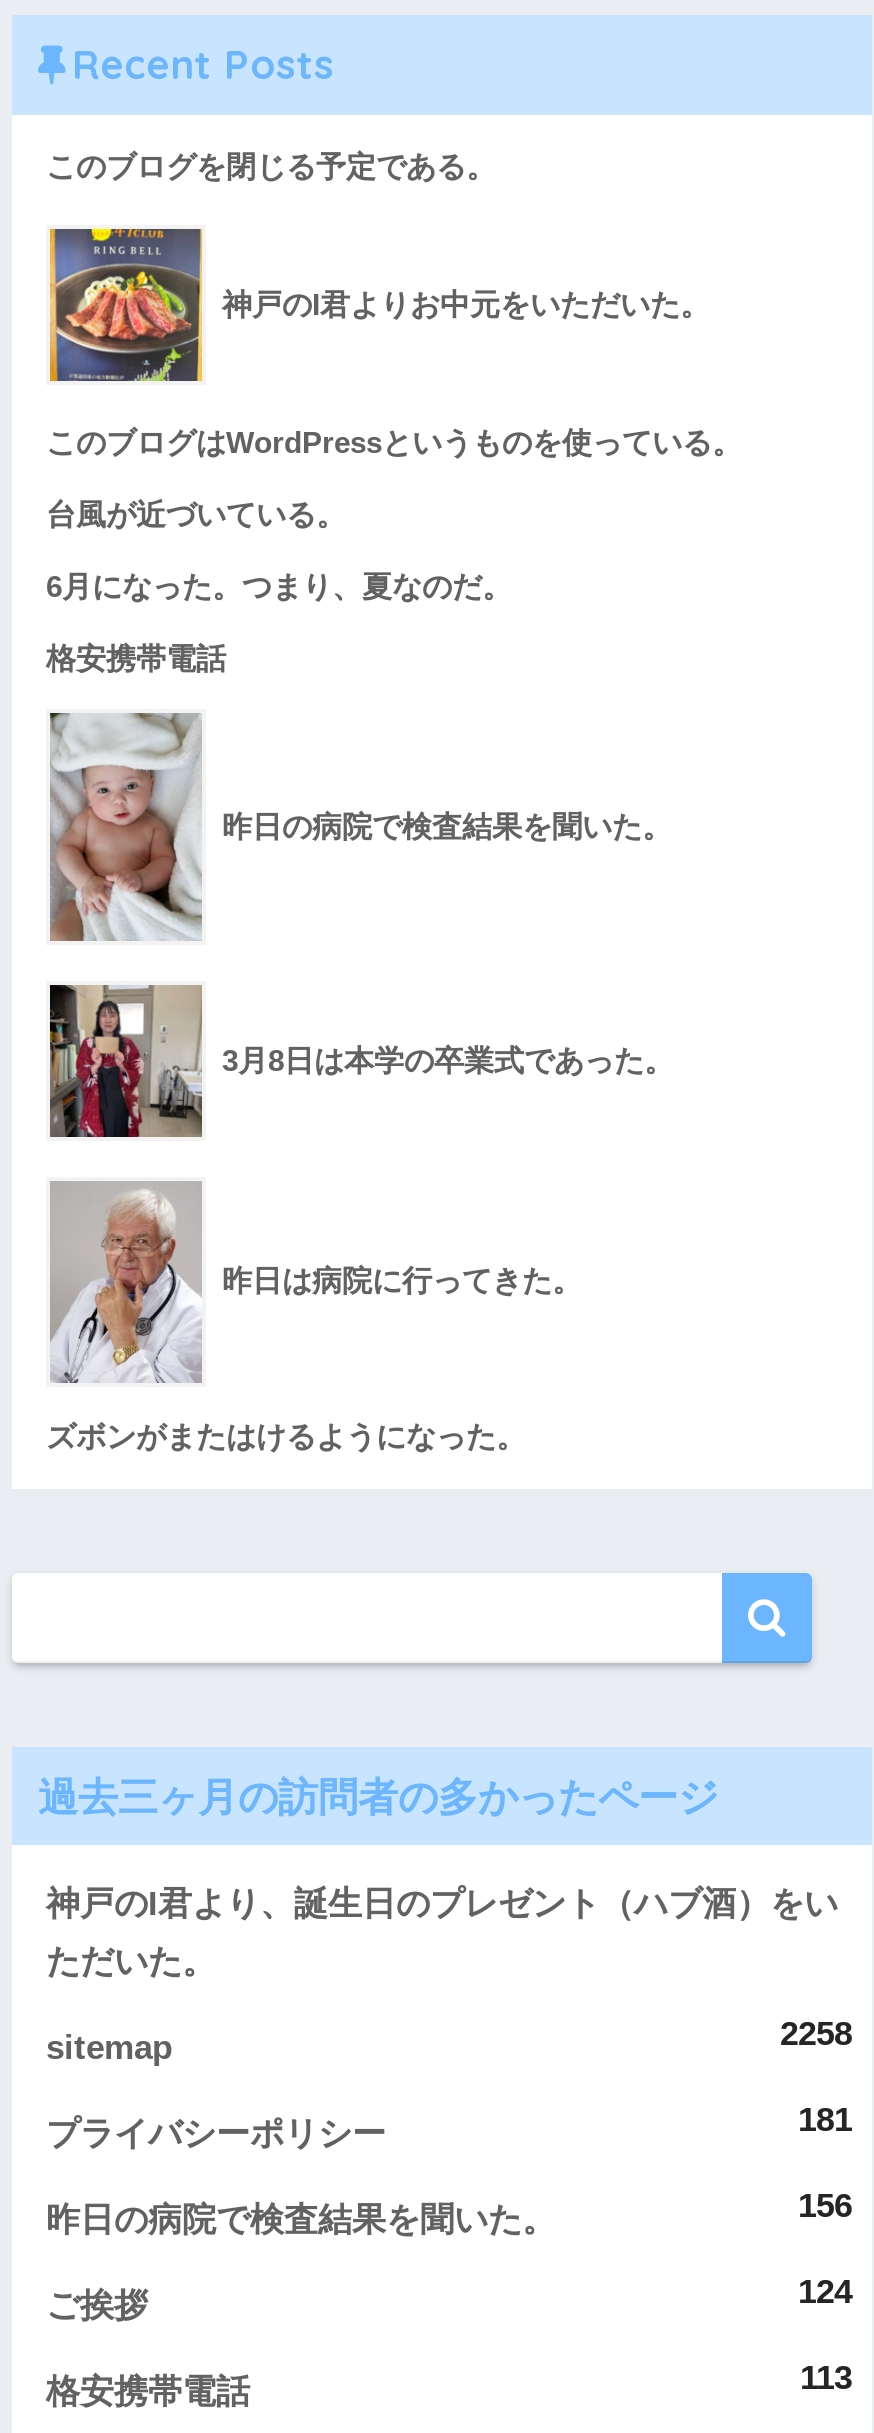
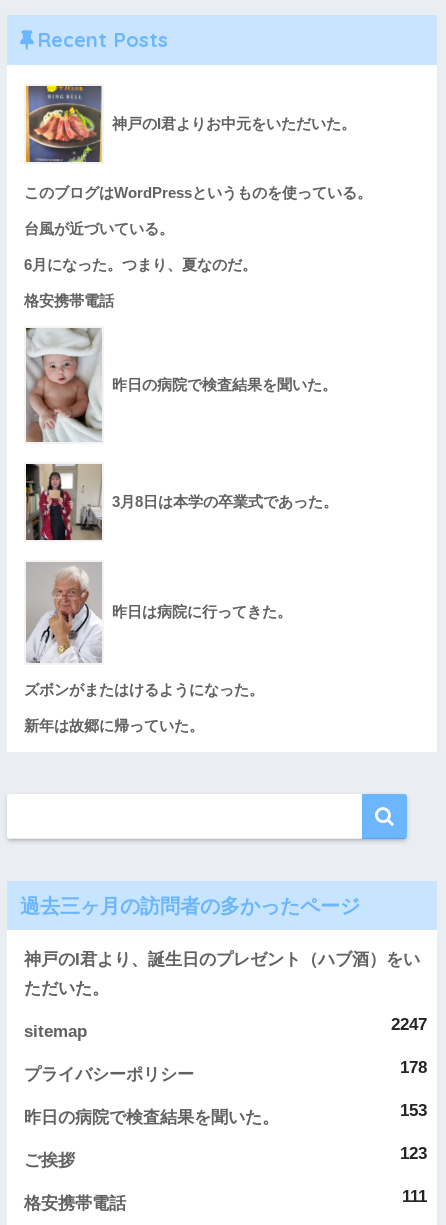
- このブログを閉じる予定である。

moved up: [image] | 神戸のI君よりお中元をいただいた。 | このブログはWordPressというものを使っている。 | ... | 昨日は病院に行ってきた。 | ズボンがまたはけるようになった。

+ 新年は故郷に帰っていた。

- 2258
+ 2247

- 181
+ 178

- 156
+ 153

- 124
+ 123

- 113
+ 111
